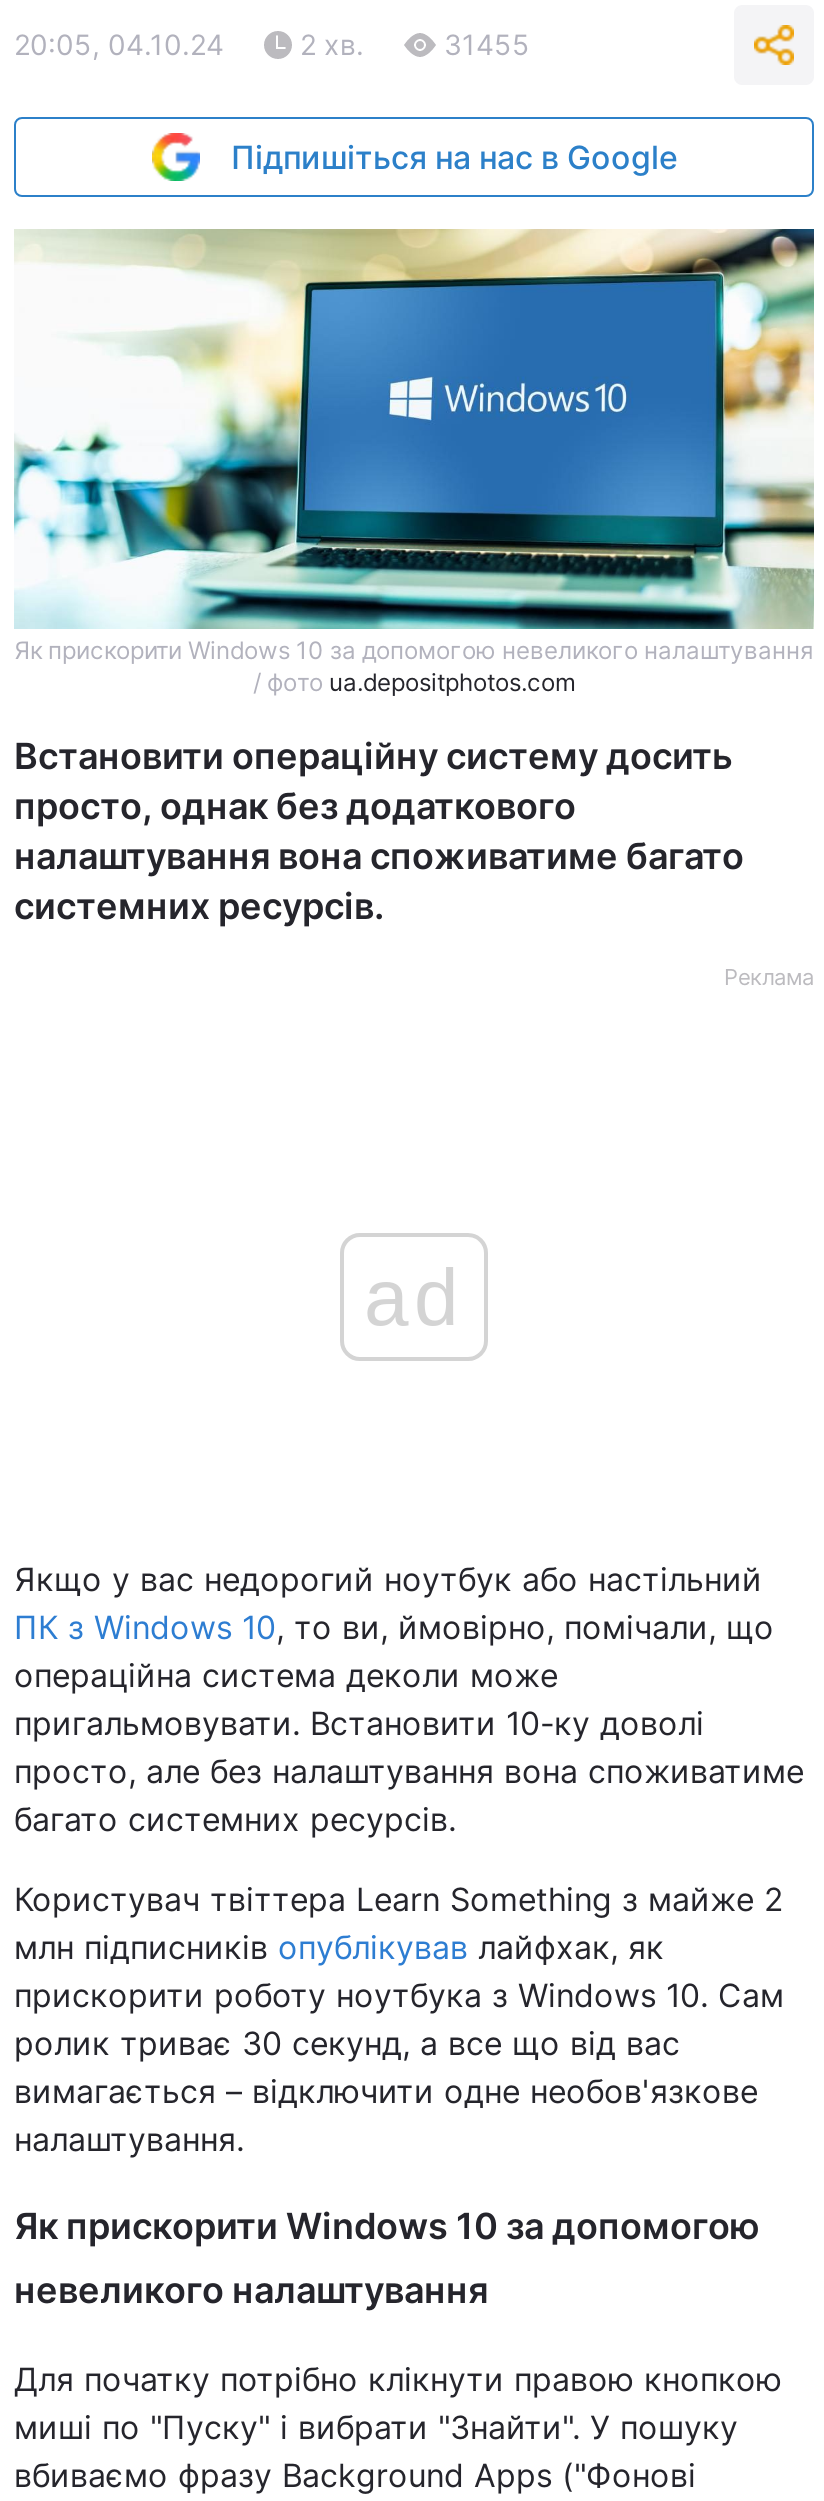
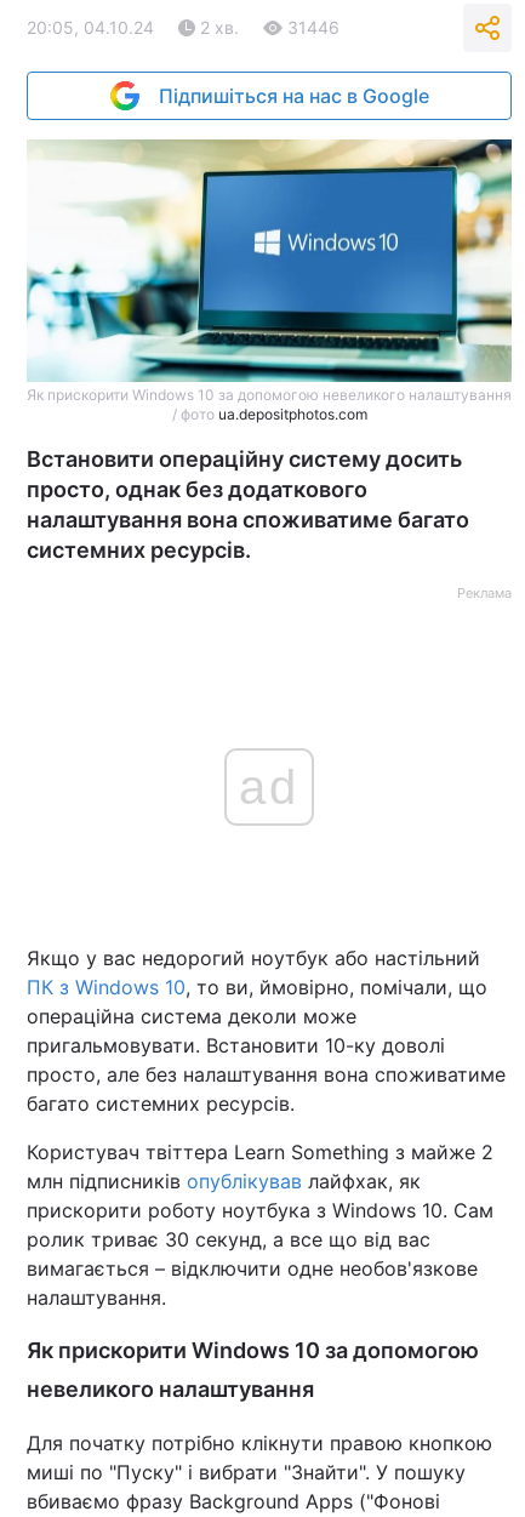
- 31455
+ 31446
